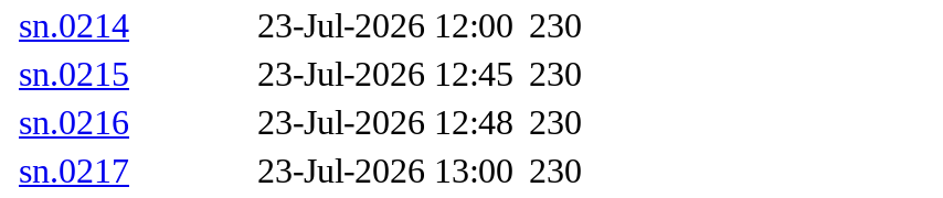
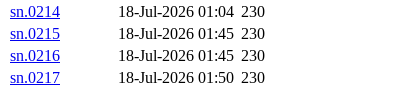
- 23-Jul-2026 12:00 230
+ 18-Jul-2026 01:04 230

- 23-Jul-2026 12:45 230
+ 18-Jul-2026 01:45 230

- 23-Jul-2026 12:48 230
+ 18-Jul-2026 01:45 230

- 23-Jul-2026 13:00 230
+ 18-Jul-2026 01:50 230
